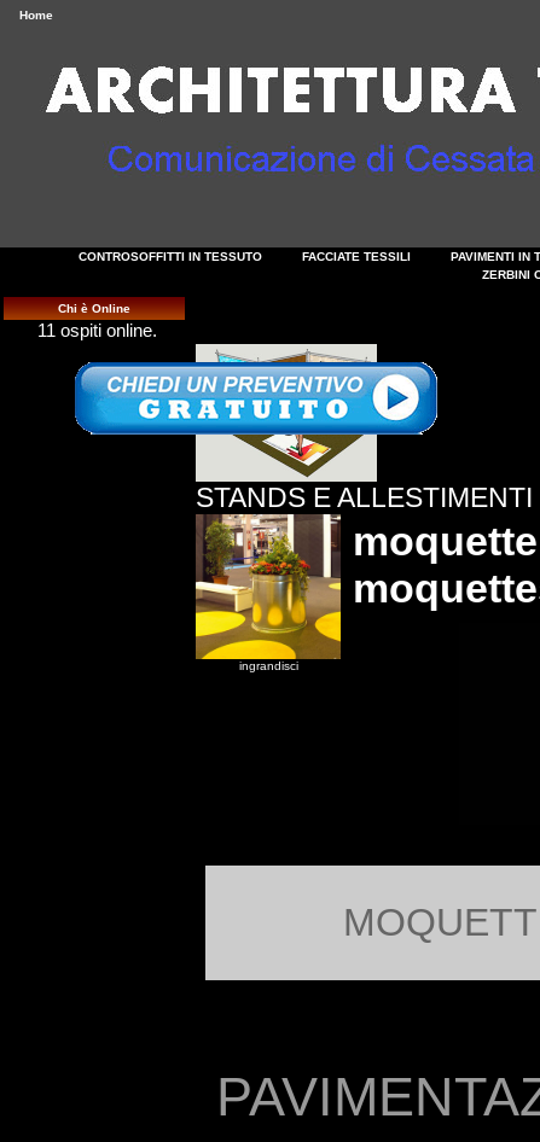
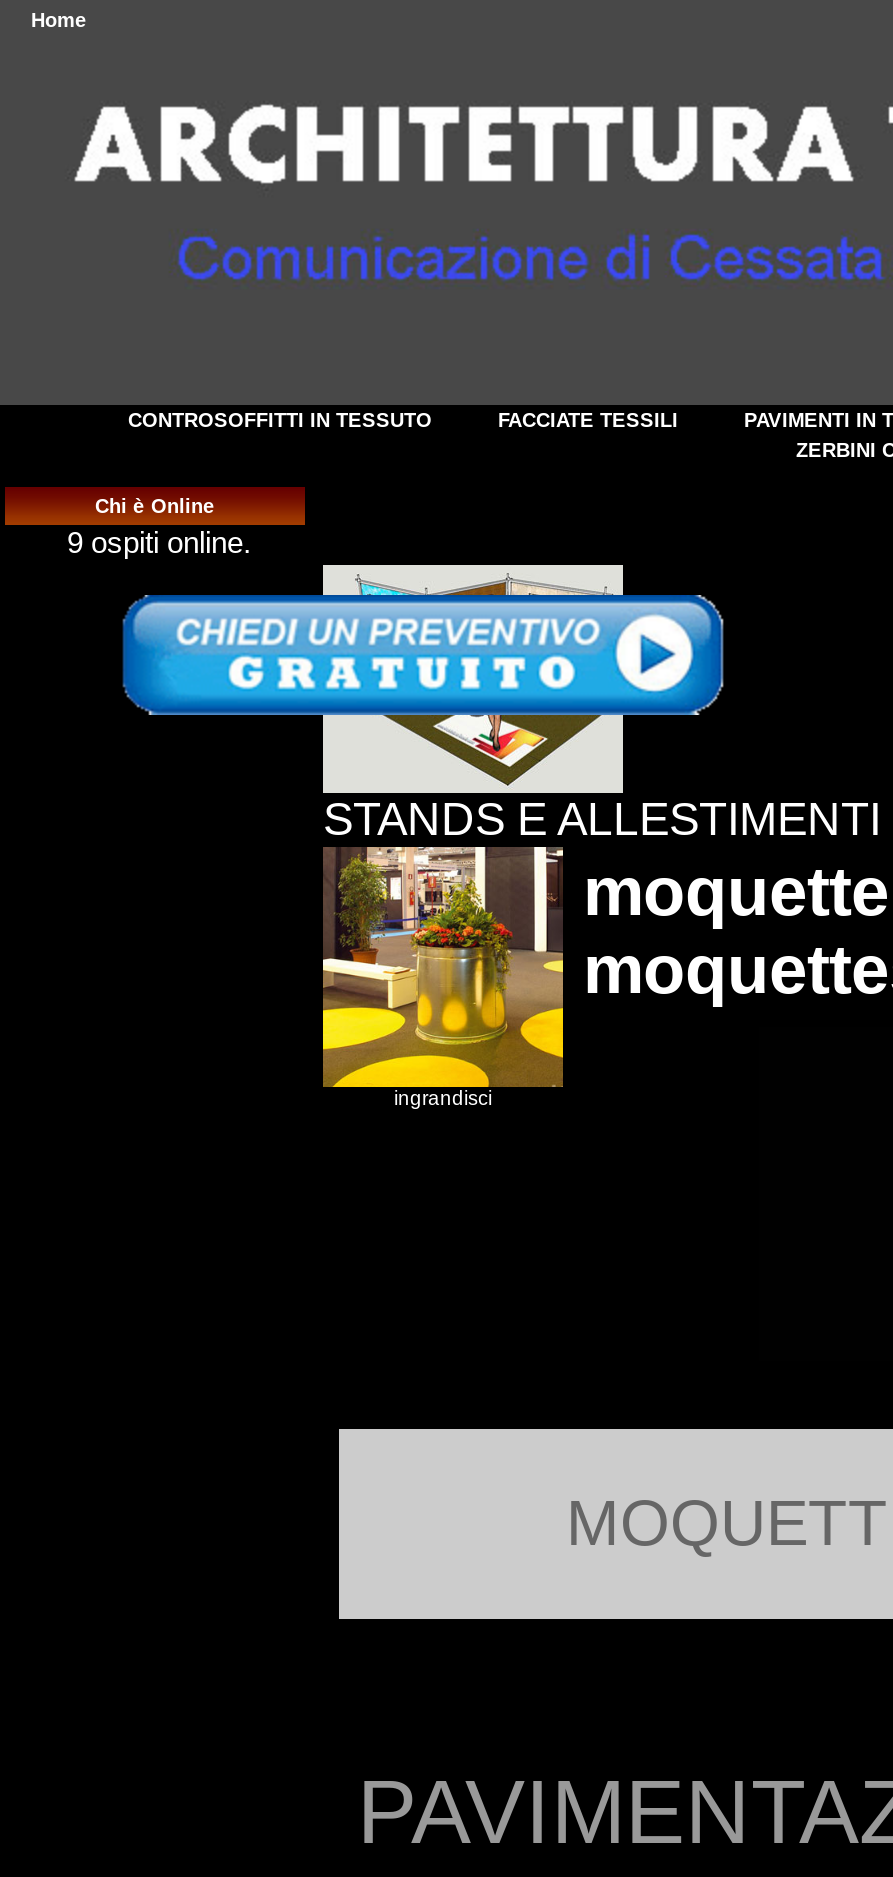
- 11 ospiti online.
+ 9 ospiti online.
